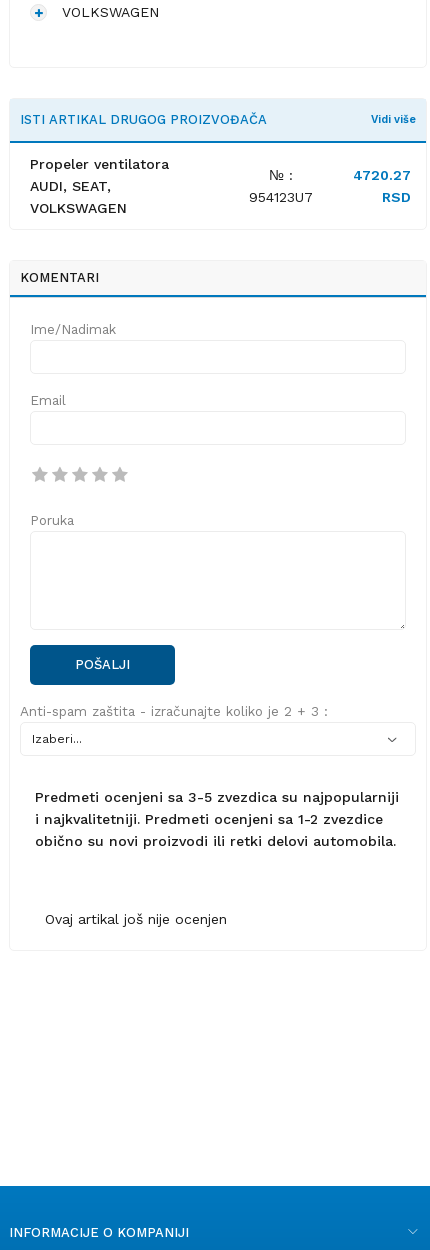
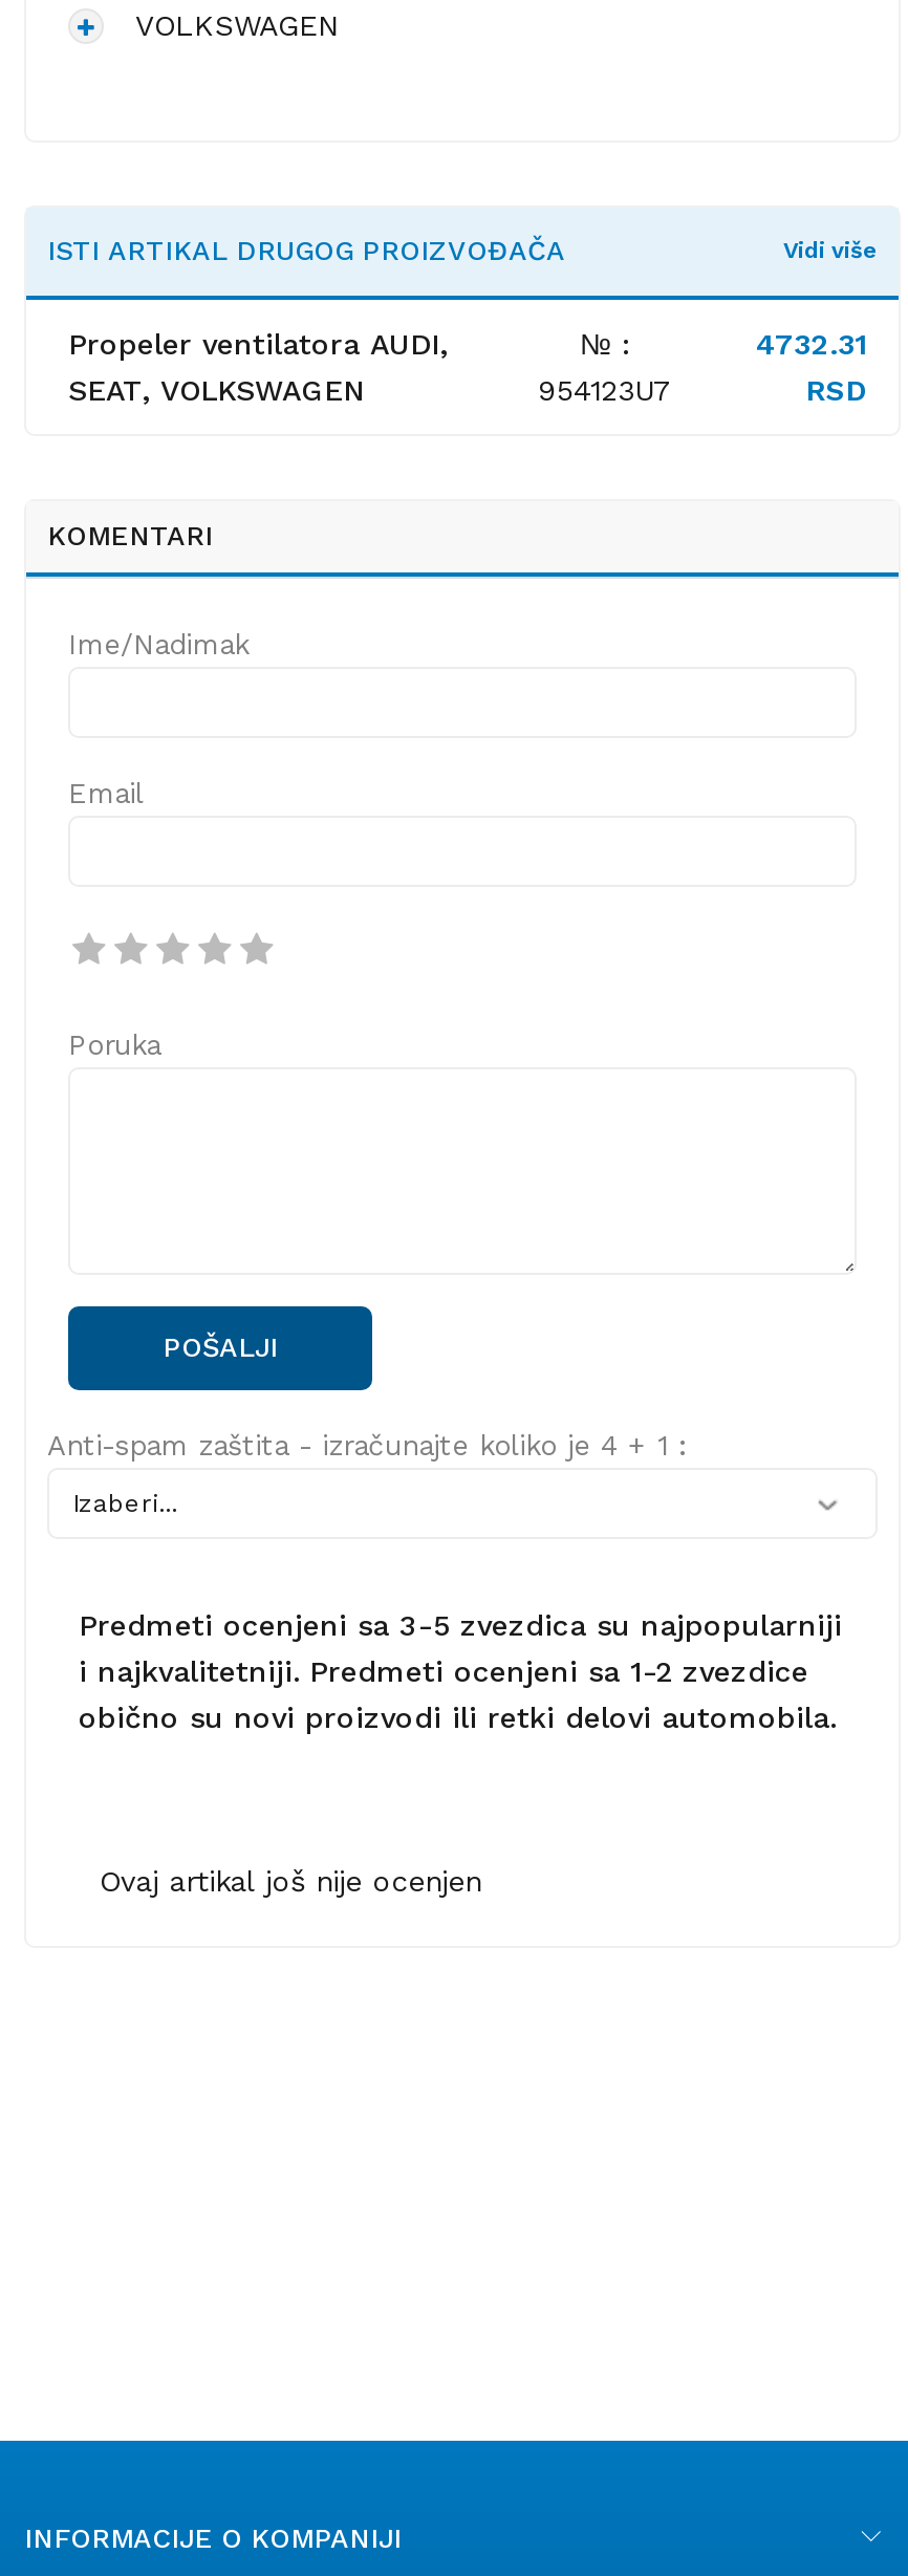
- 4720.27
+ 4732.31

- Anti-spam zaštita - izračunajte koliko je 2 + 3 :
+ Anti-spam zaštita - izračunajte koliko je 4 + 1 :
